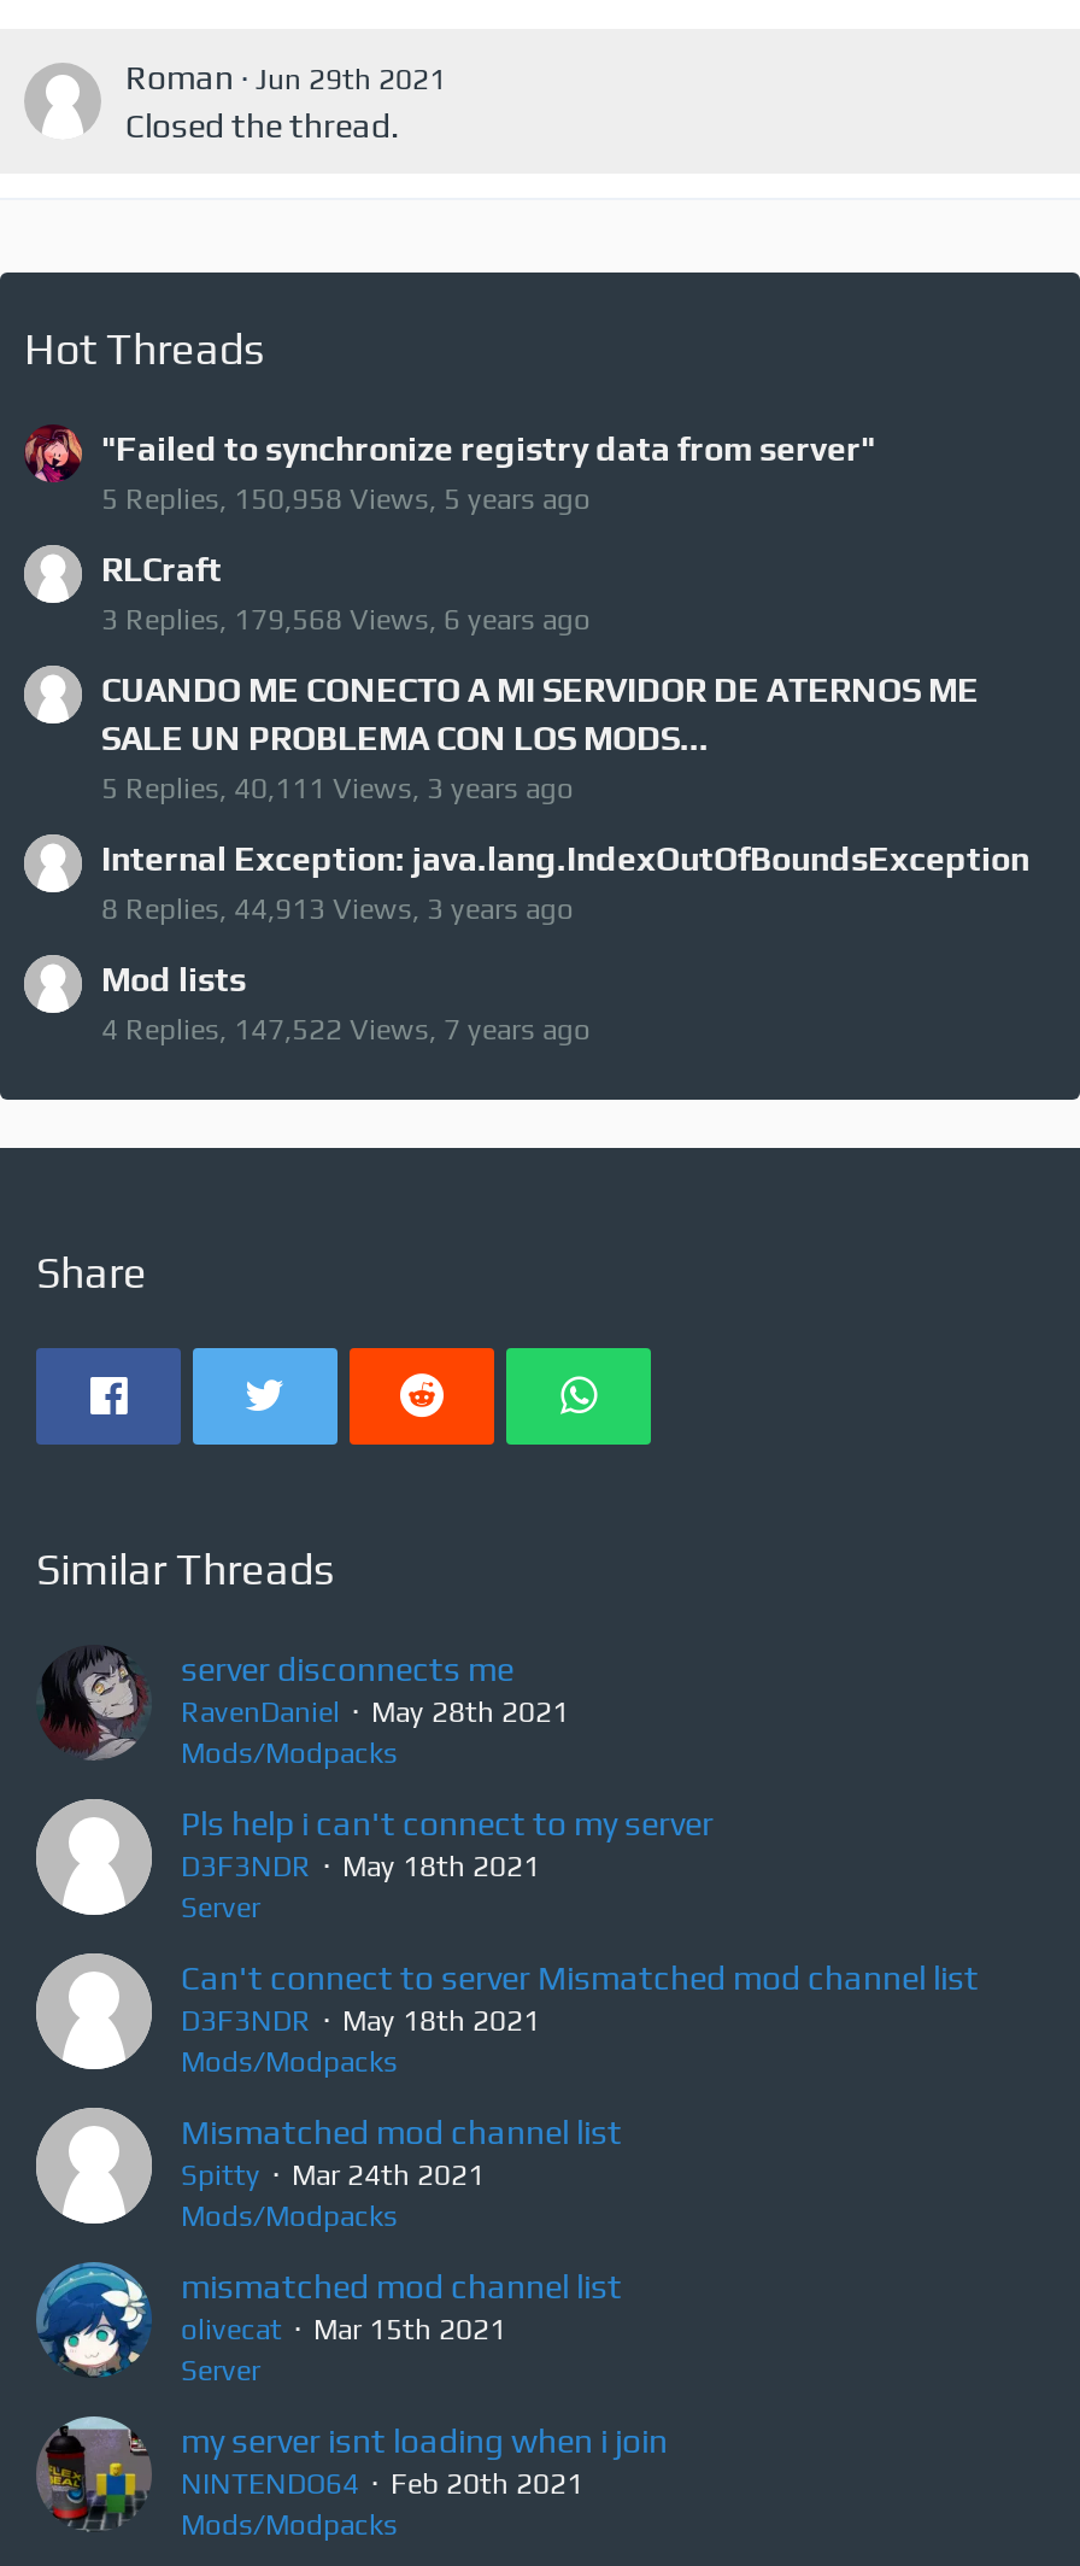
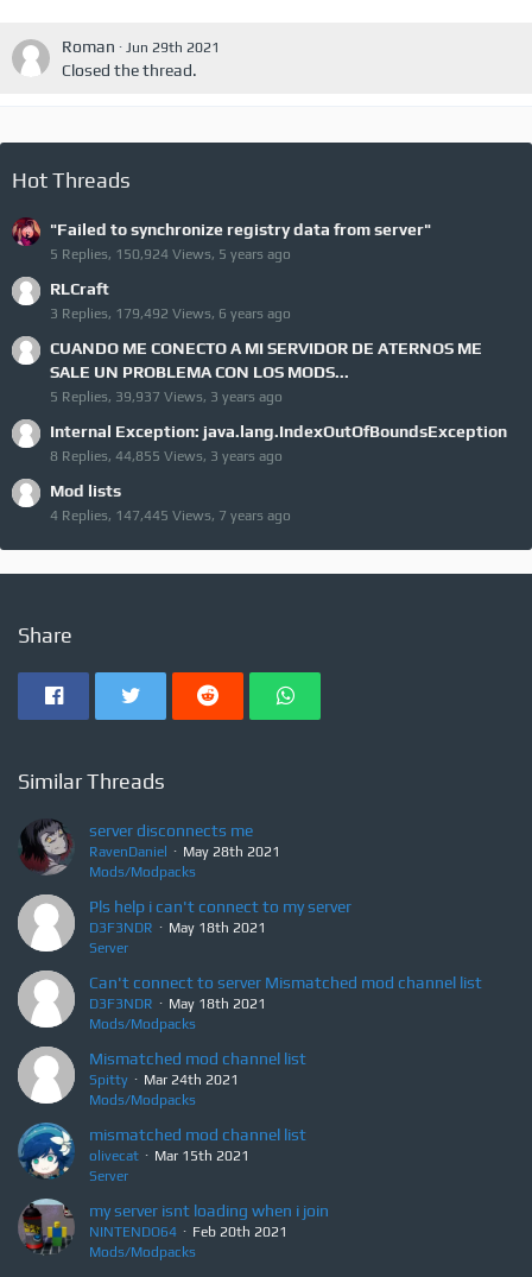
- 5 Replies, 150,958 Views, 5 years ago
+ 5 Replies, 150,924 Views, 5 years ago

- 3 Replies, 179,568 Views, 6 years ago
+ 3 Replies, 179,492 Views, 6 years ago

- 5 Replies, 40,111 Views, 3 years ago
+ 5 Replies, 39,937 Views, 3 years ago

- 8 Replies, 44,913 Views, 3 years ago
+ 8 Replies, 44,855 Views, 3 years ago

- 4 Replies, 147,522 Views, 7 years ago
+ 4 Replies, 147,445 Views, 7 years ago
